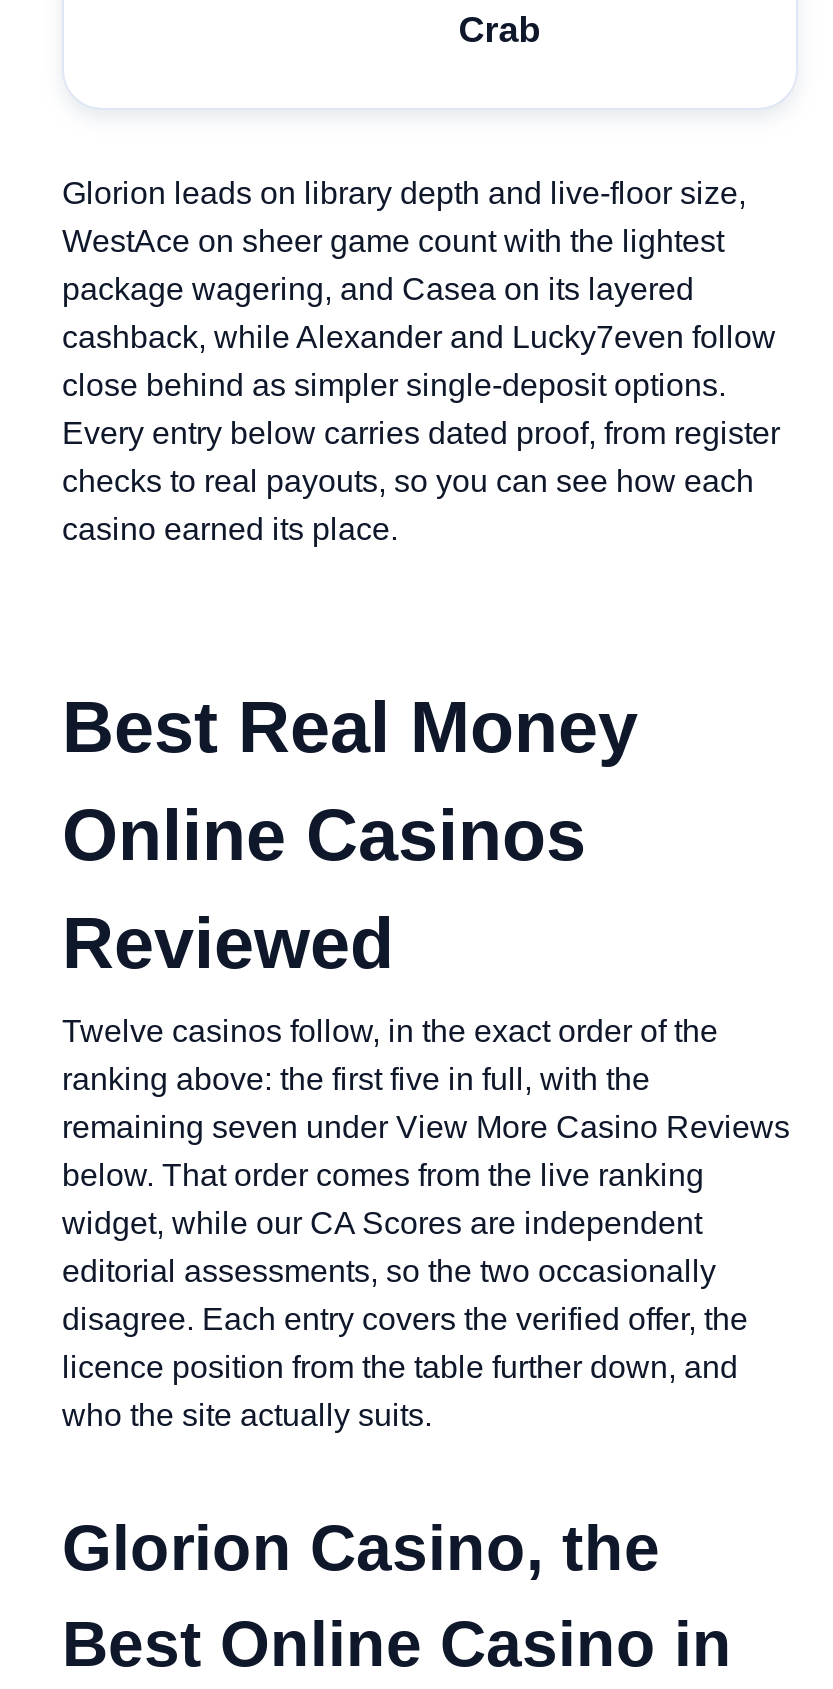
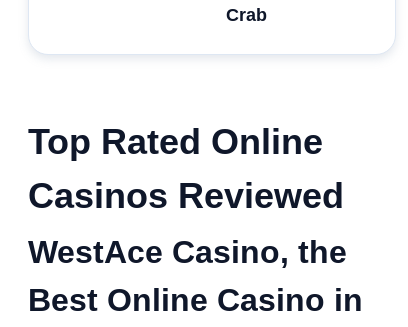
- Glorion leads on library depth and live-floor size,
- WestAce on sheer game count with the lightest
- package wagering, and Casea on its layered
- cashback, while Alexander and Lucky7even follow
- close behind as simpler single-deposit options.
- Every entry below carries dated proof, from register
- checks to real payouts, so you can see how each
- casino earned its place.
- Best Real Money
- Online Casinos
- Reviewed
- Twelve casinos follow, in the exact order of the
- ranking above: the first five in full, with the
- remaining seven under View More Casino Reviews
- below. That order comes from the live ranking
- widget, while our CA Scores are independent
- editorial assessments, so the two occasionally
- disagree. Each entry covers the verified offer, the
- licence position from the table further down, and
- who the site actually suits.
- Glorion Casino, the
+ Top Rated Online
+ Casinos Reviewed
+ WestAce Casino, the
